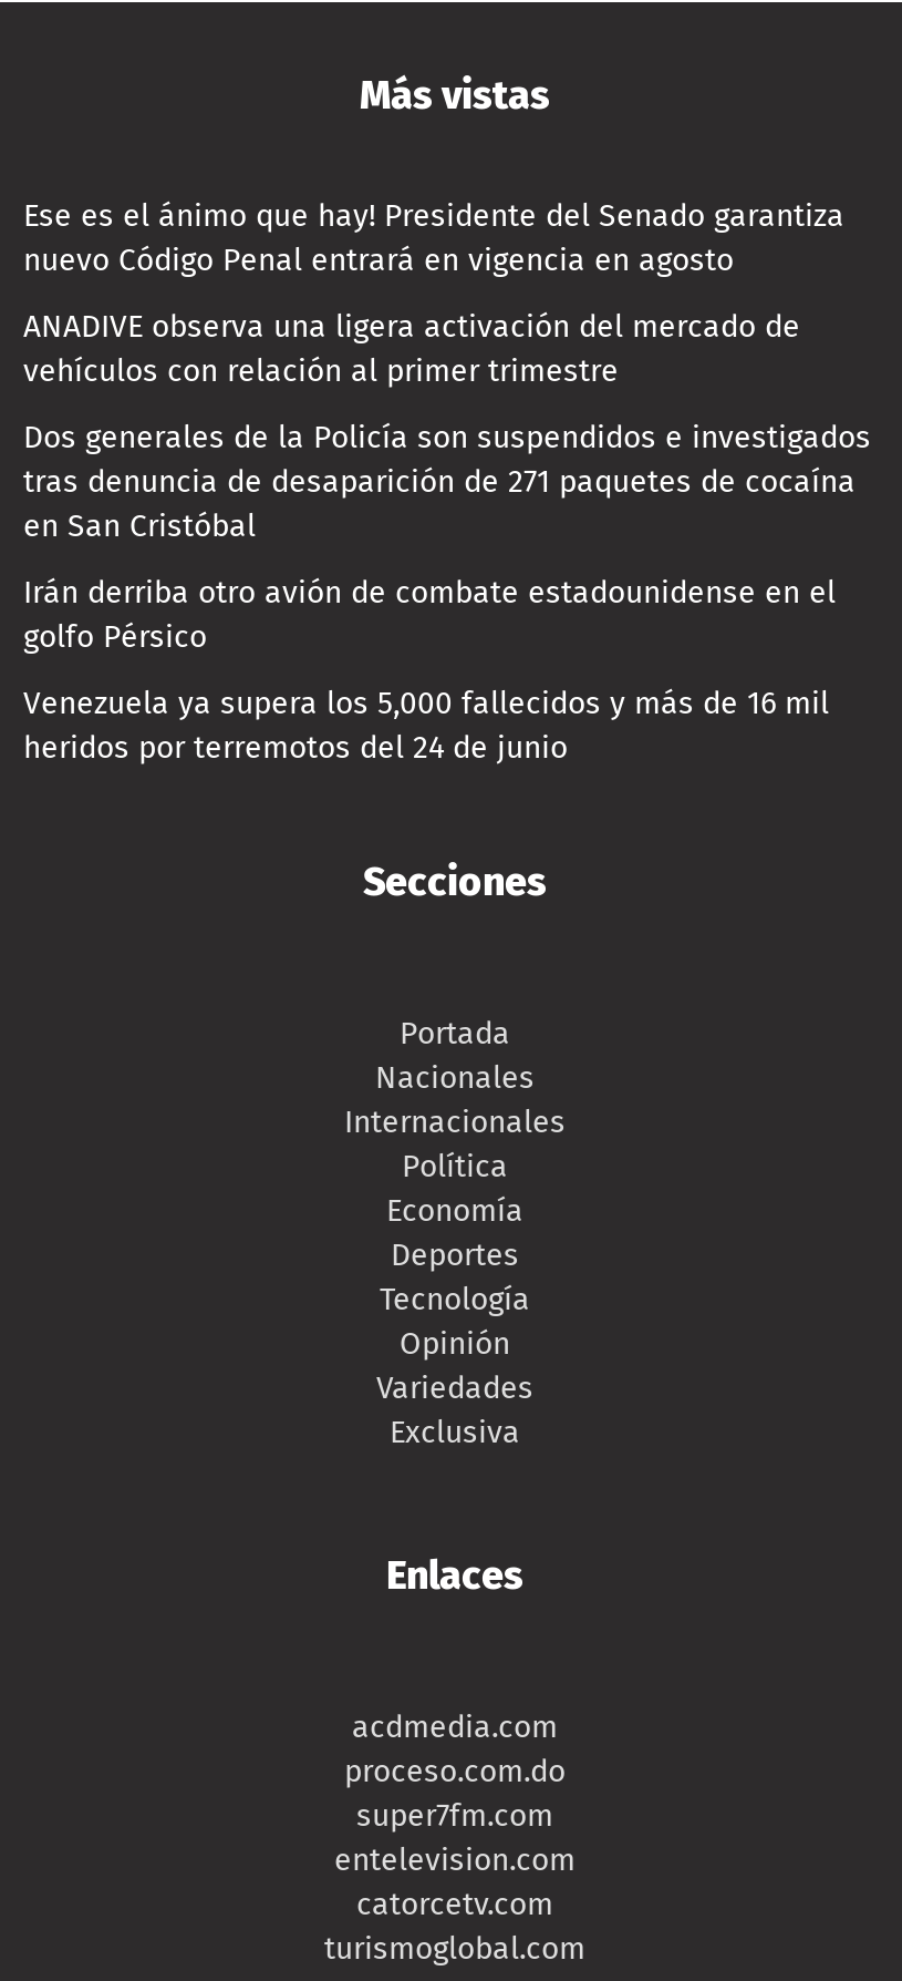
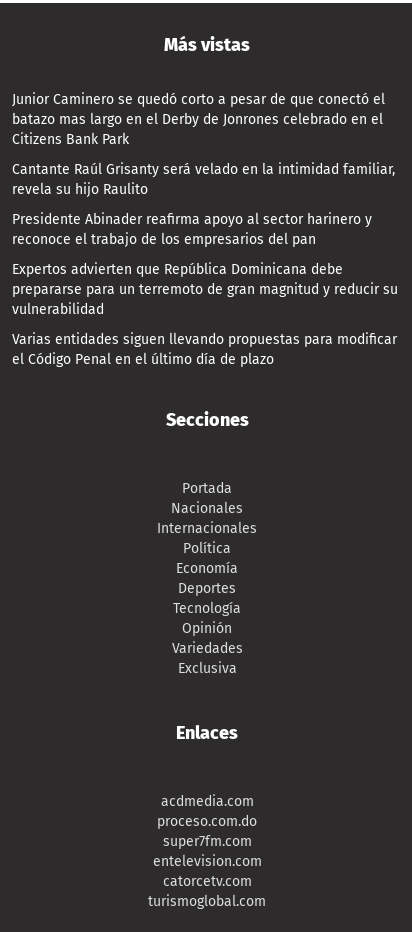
- Ese es el ánimo que hay! Presidente del Senado garantiza
- nuevo Código Penal entrará en vigencia en agosto
+ Junior Caminero se quedó corto a pesar de que conectó el
+ batazo mas largo en el Derby de Jonrones celebrado en el
+ Citizens Bank Park

- ANADIVE observa una ligera activación del mercado de
- vehículos con relación al primer trimestre
+ Cantante Raúl Grisanty será velado en la intimidad familiar,
+ revela su hijo Raulito

- Dos generales de la Policía son suspendidos e investigados
- tras denuncia de desaparición de 271 paquetes de cocaína
- en San Cristóbal
+ Presidente Abinader reafirma apoyo al sector harinero y
+ reconoce el trabajo de los empresarios del pan

- Irán derriba otro avión de combate estadounidense en el
- golfo Pérsico
+ Expertos advierten que República Dominicana debe
+ prepararse para un terremoto de gran magnitud y reducir su
+ vulnerabilidad

- Venezuela ya supera los 5,000 fallecidos y más de 16 mil
- heridos por terremotos del 24 de junio
+ Varias entidades siguen llevando propuestas para modificar
+ el Código Penal en el último día de plazo
